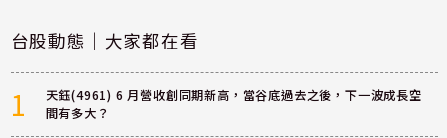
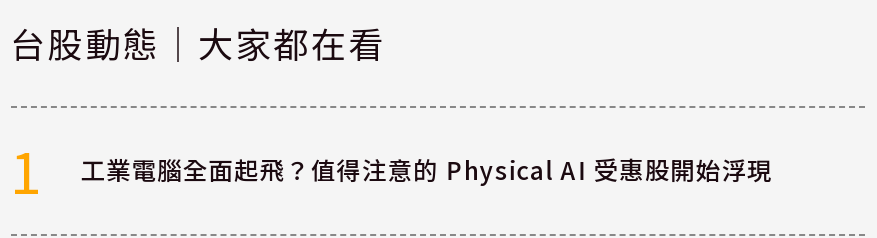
- 天鈺(4961) 6 月營收創同期新高，當谷底過去之後，下一波成長空
- 間有多大？
+ 工業電腦全面起飛？值得注意的 Physical AI 受惠股開始浮現
